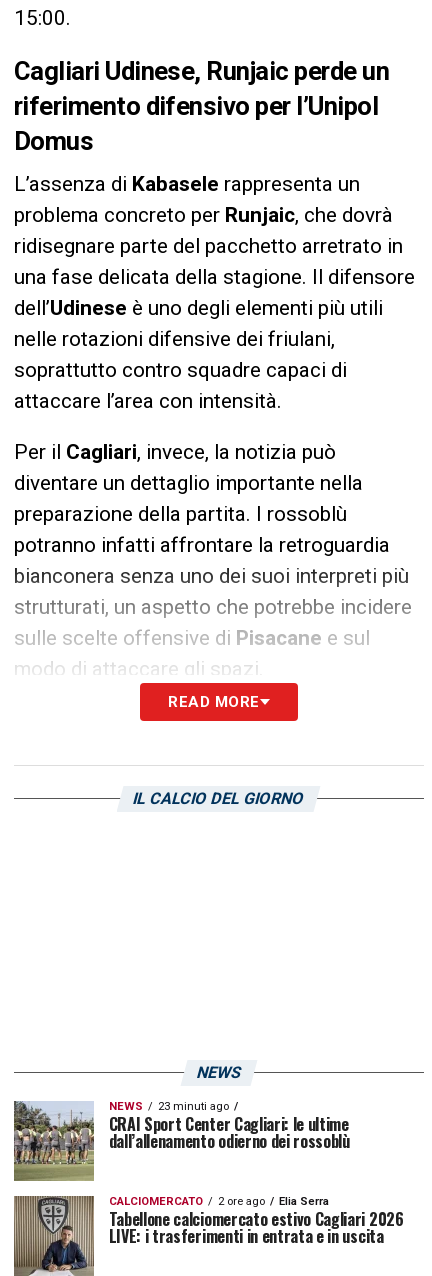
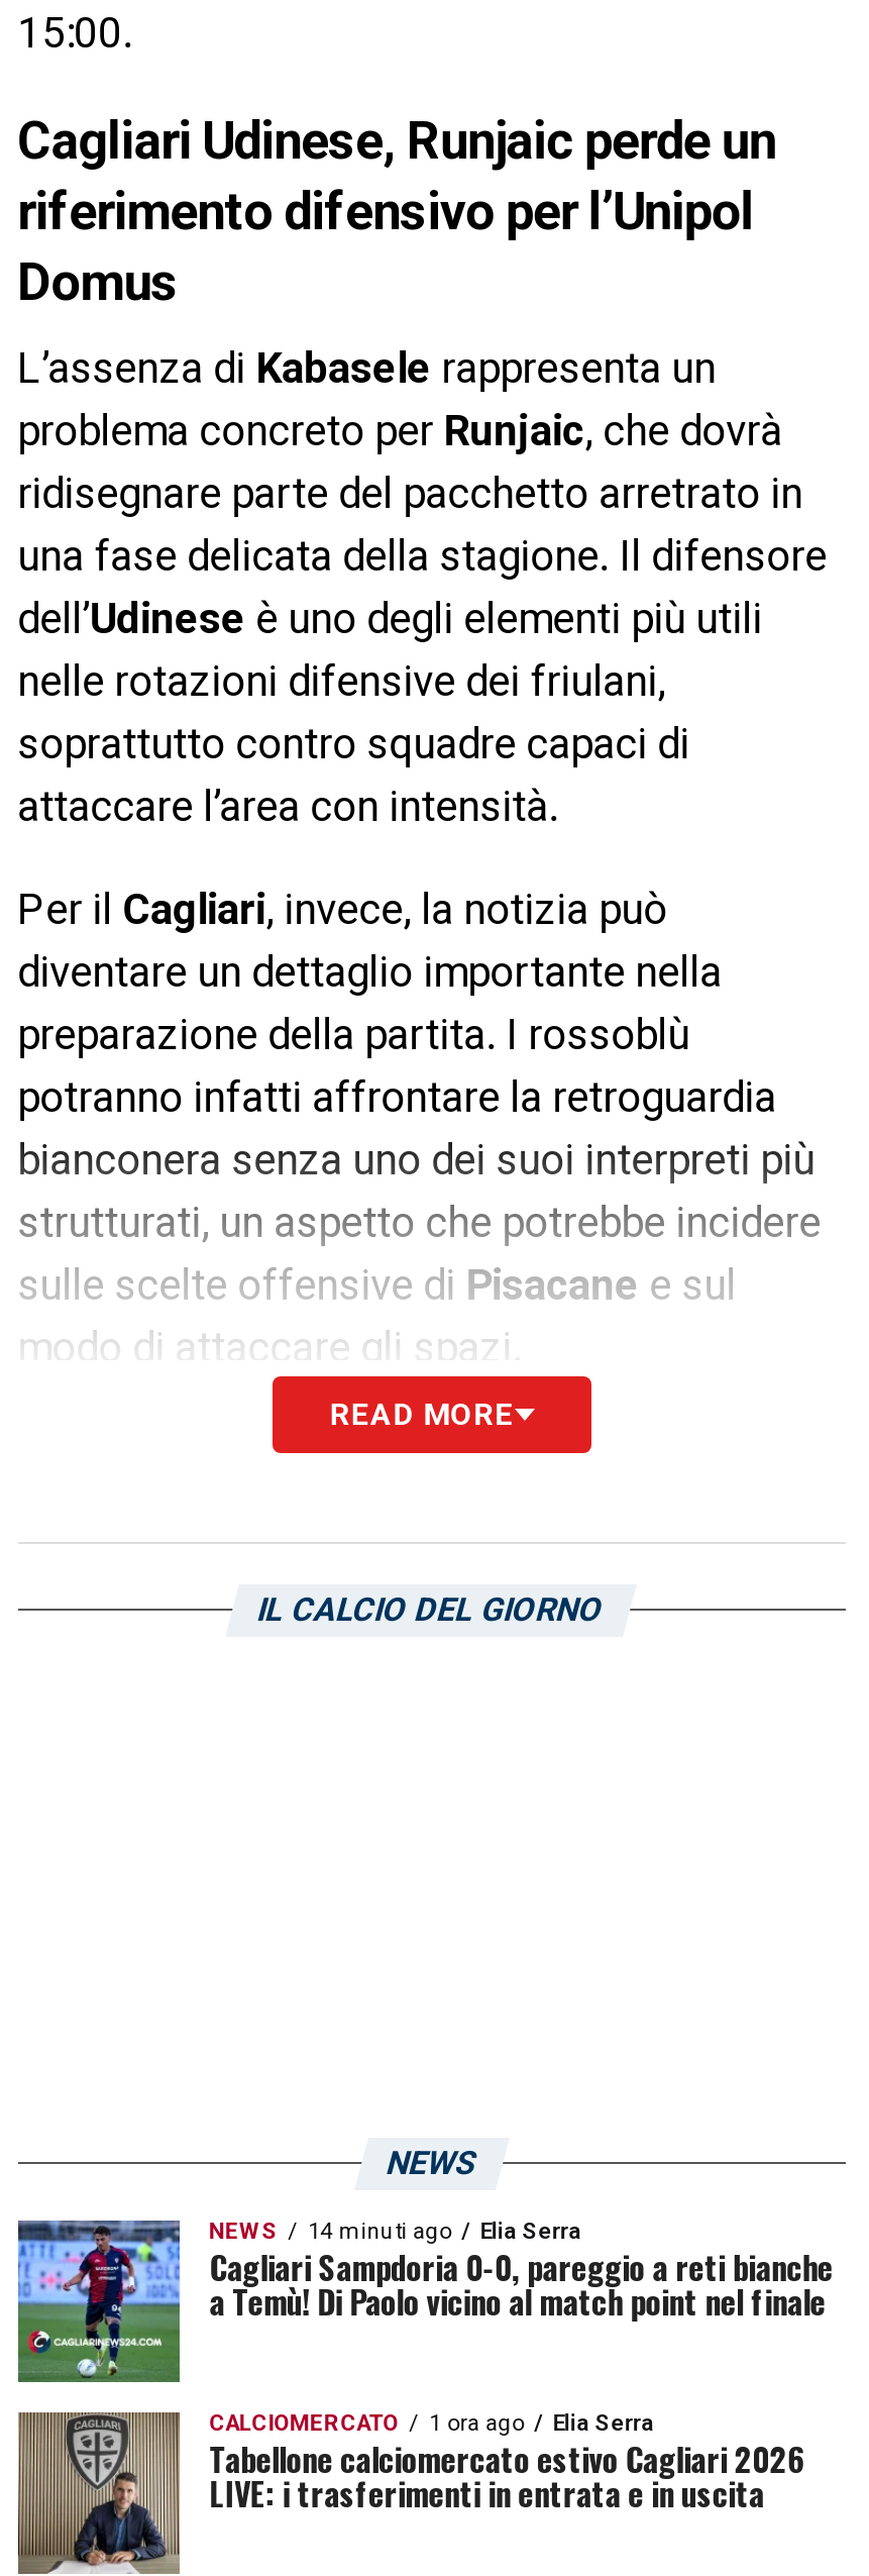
- [image]
- 23 minuti ago
- CRAI Sport Center Cagliari: le ultime
- dall’allenamento odierno dei rossoblù
+ [image]
+ 14 minuti ago
+ Elia Serra
+ Cagliari Sampdoria 0-0, pareggio a reti bianche
+ a Temù! Di Paolo vicino al match point nel finale

- CALCIOMERCATO 2 ore ago Elia Serra
+ CALCIOMERCATO 1 ora ago Elia Serra
